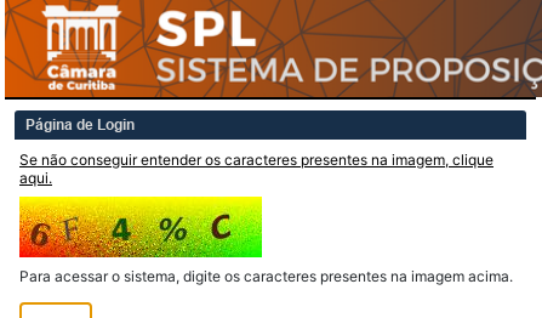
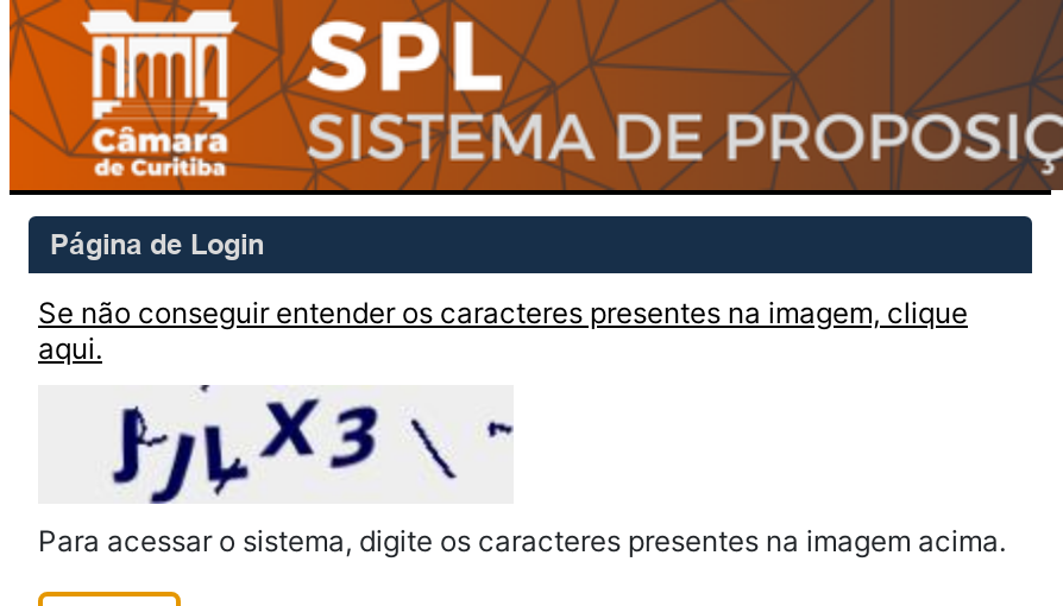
- [image]
+ [image]
